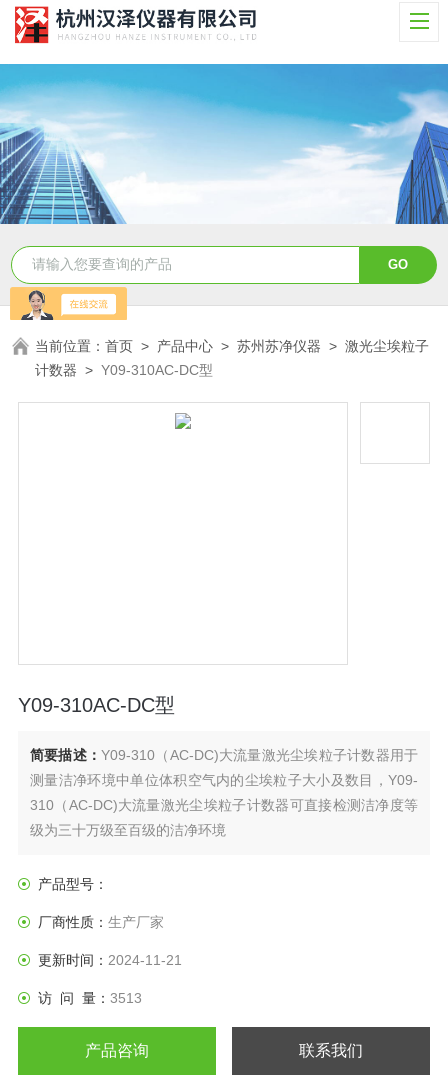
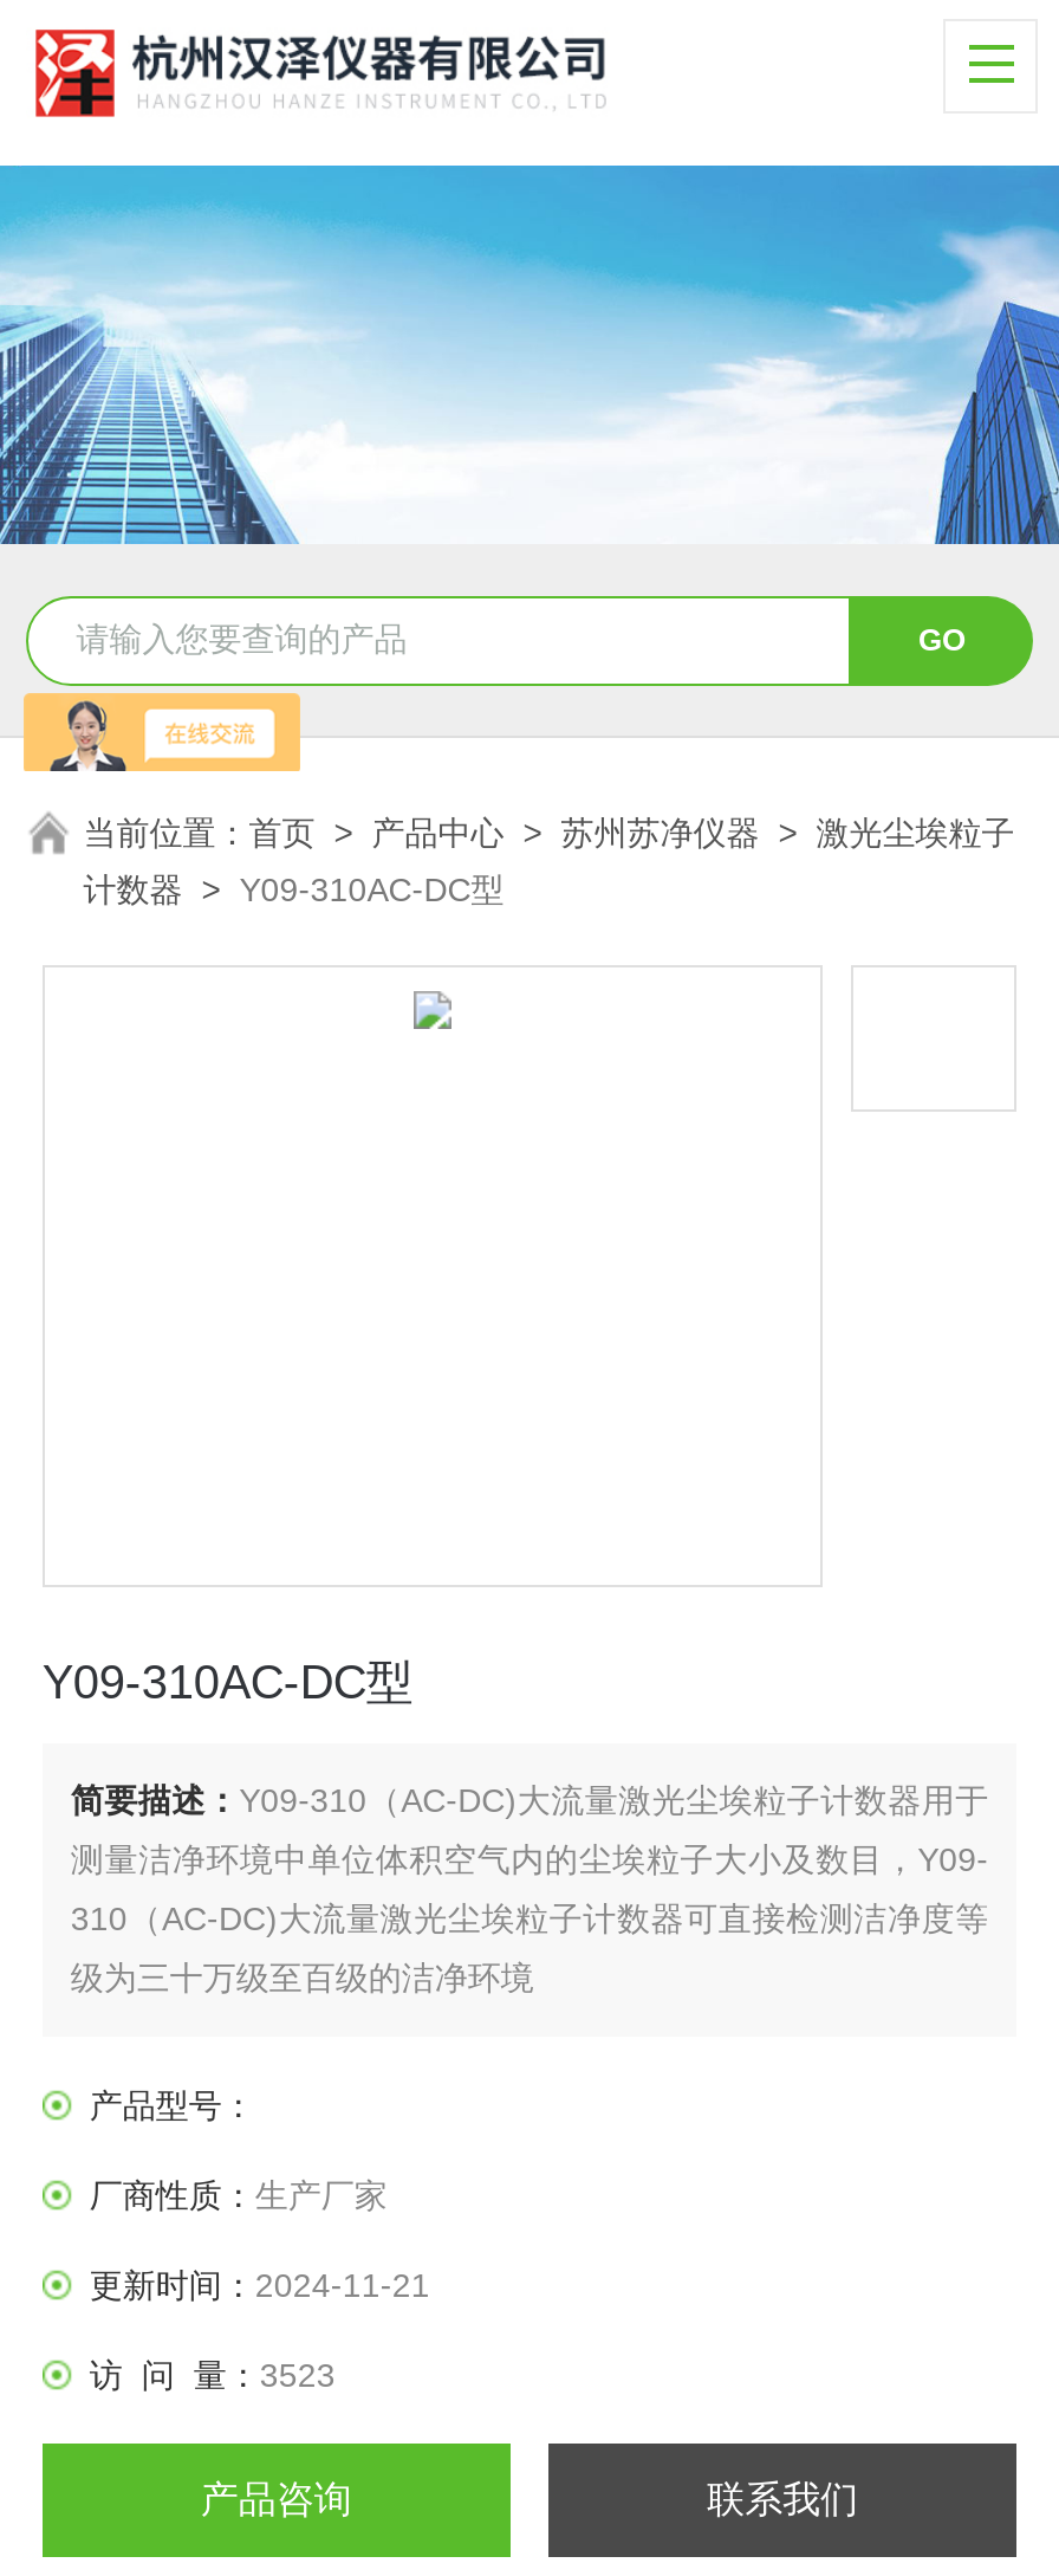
- 访 问 量：3513
+ 访 问 量：3523
